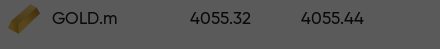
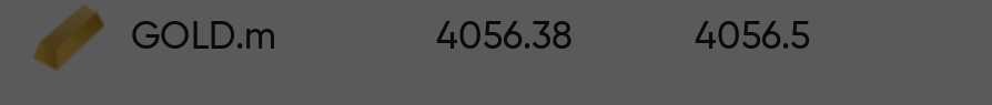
- 4055.32
+ 4056.38

- 4055.44
+ 4056.5
